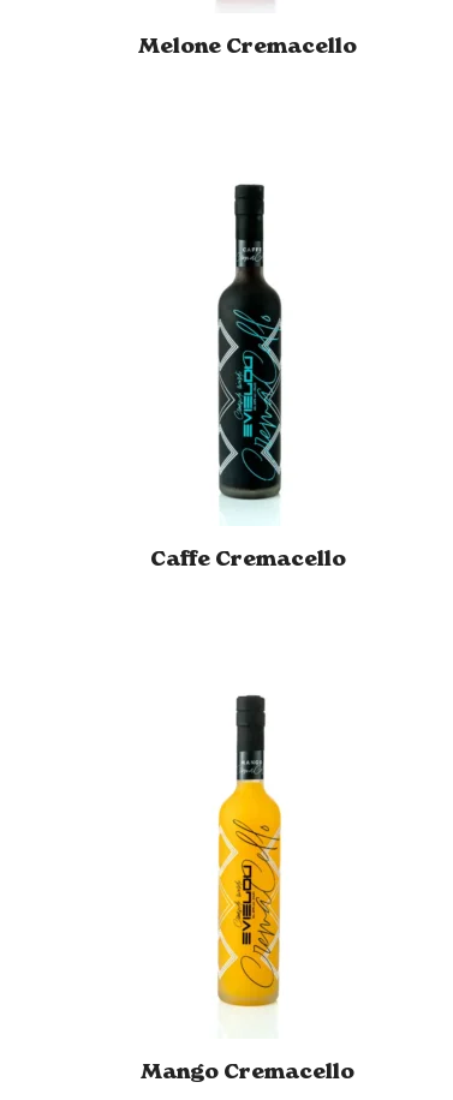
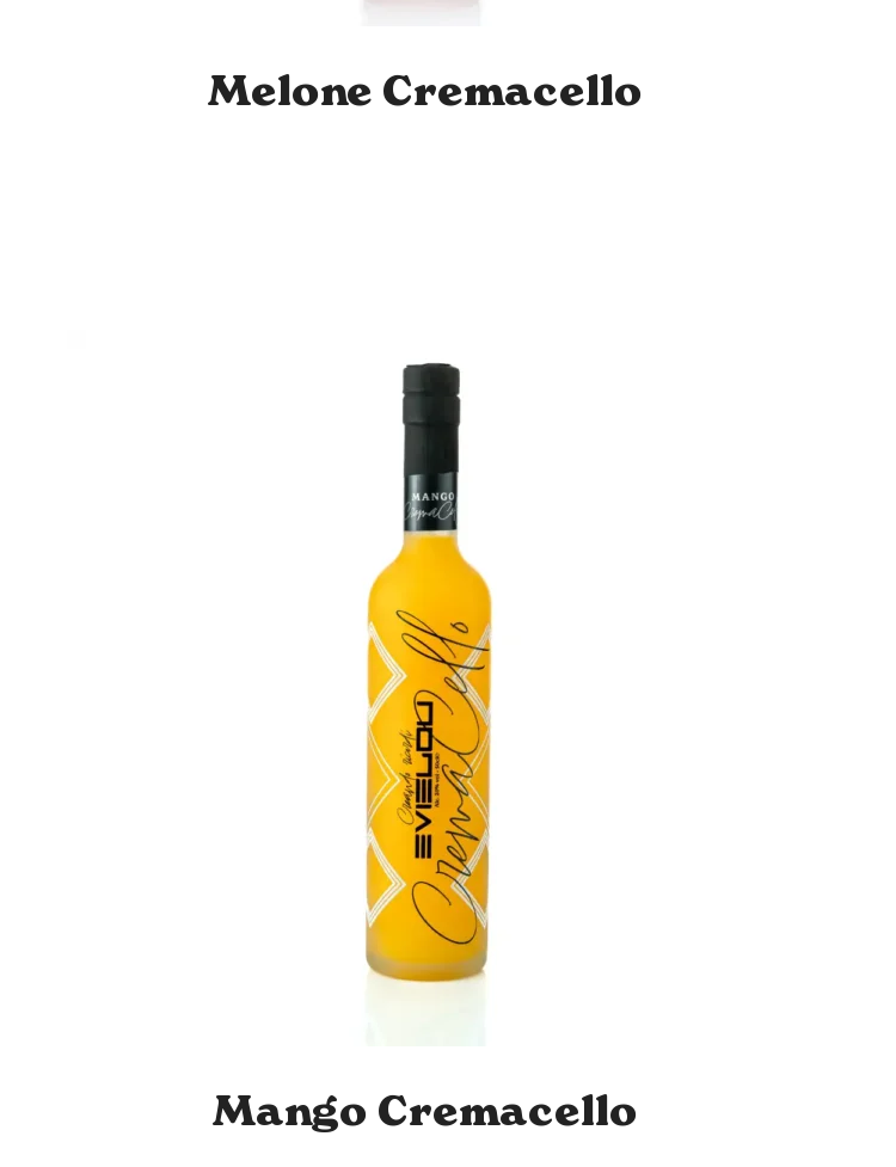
- [image]
- Caffe Cremacello
